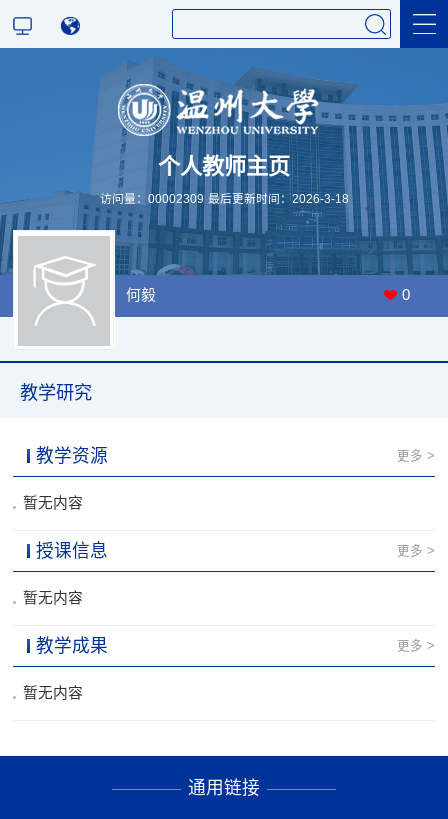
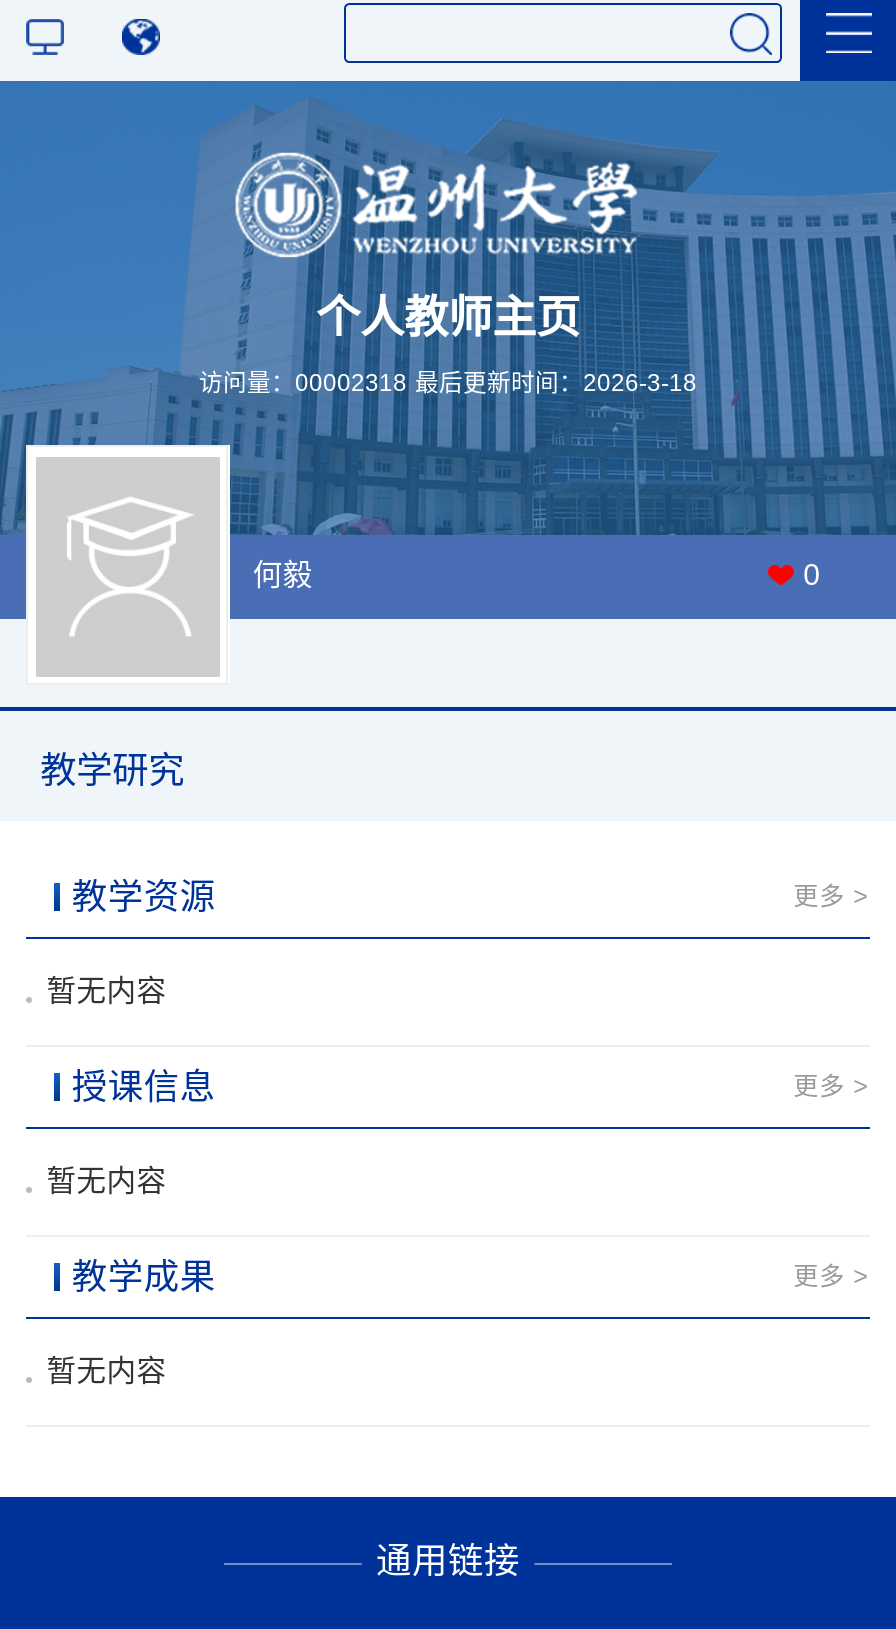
- 访问量：00002309 最后更新时间：2026-3-18
+ 访问量：00002318 最后更新时间：2026-3-18
